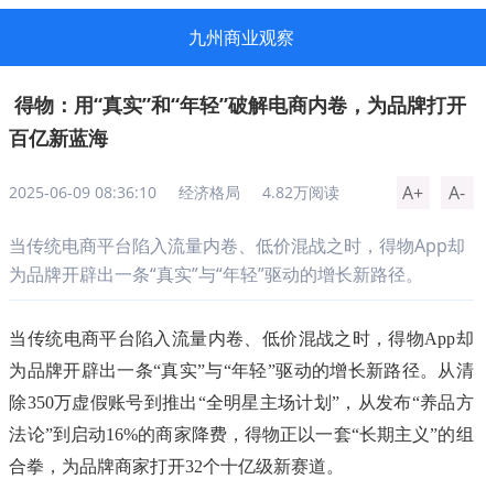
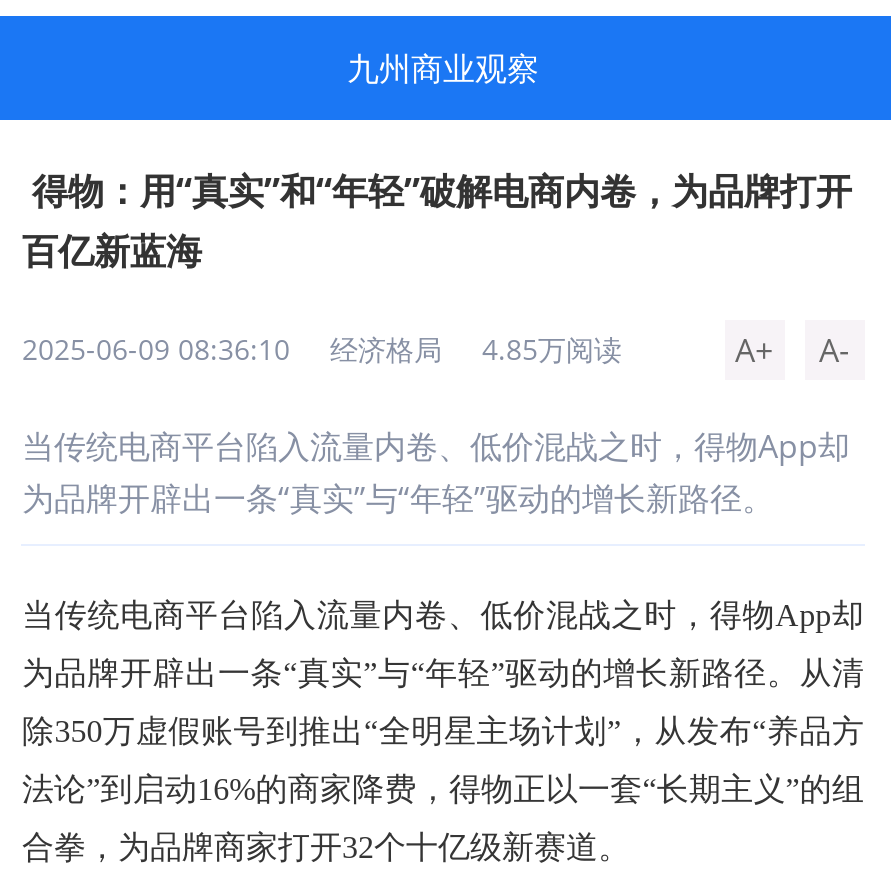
- 2025-06-09 08:36:10 经济格局 4.82万阅读
+ 2025-06-09 08:36:10 经济格局 4.85万阅读
